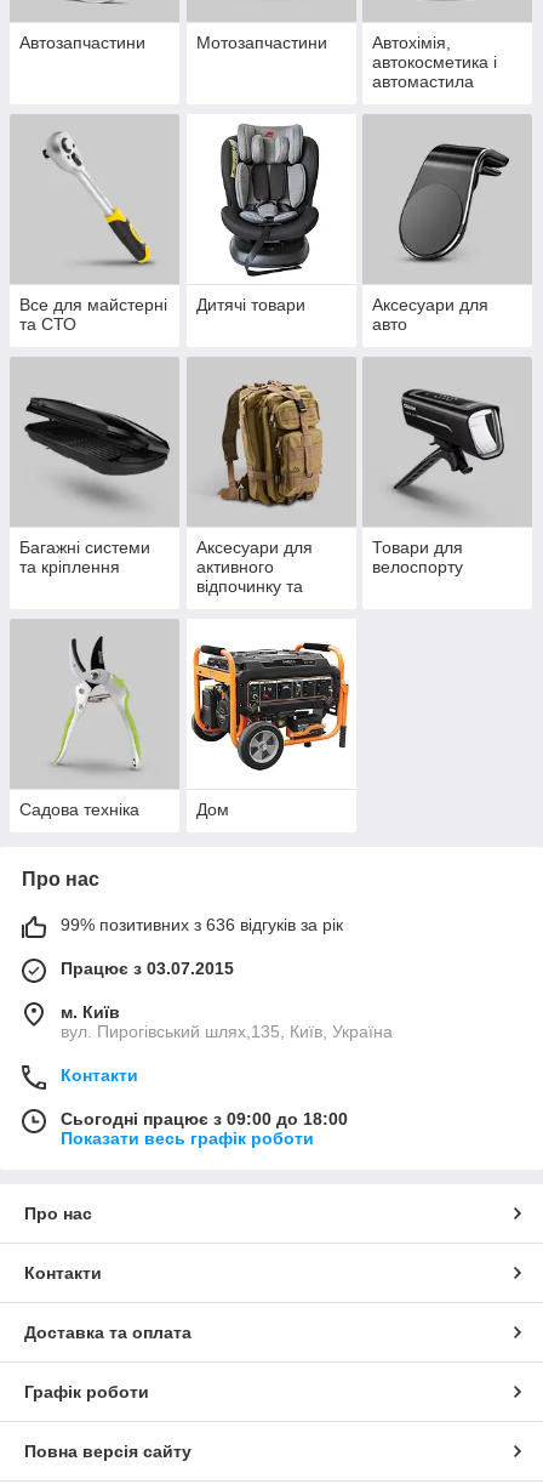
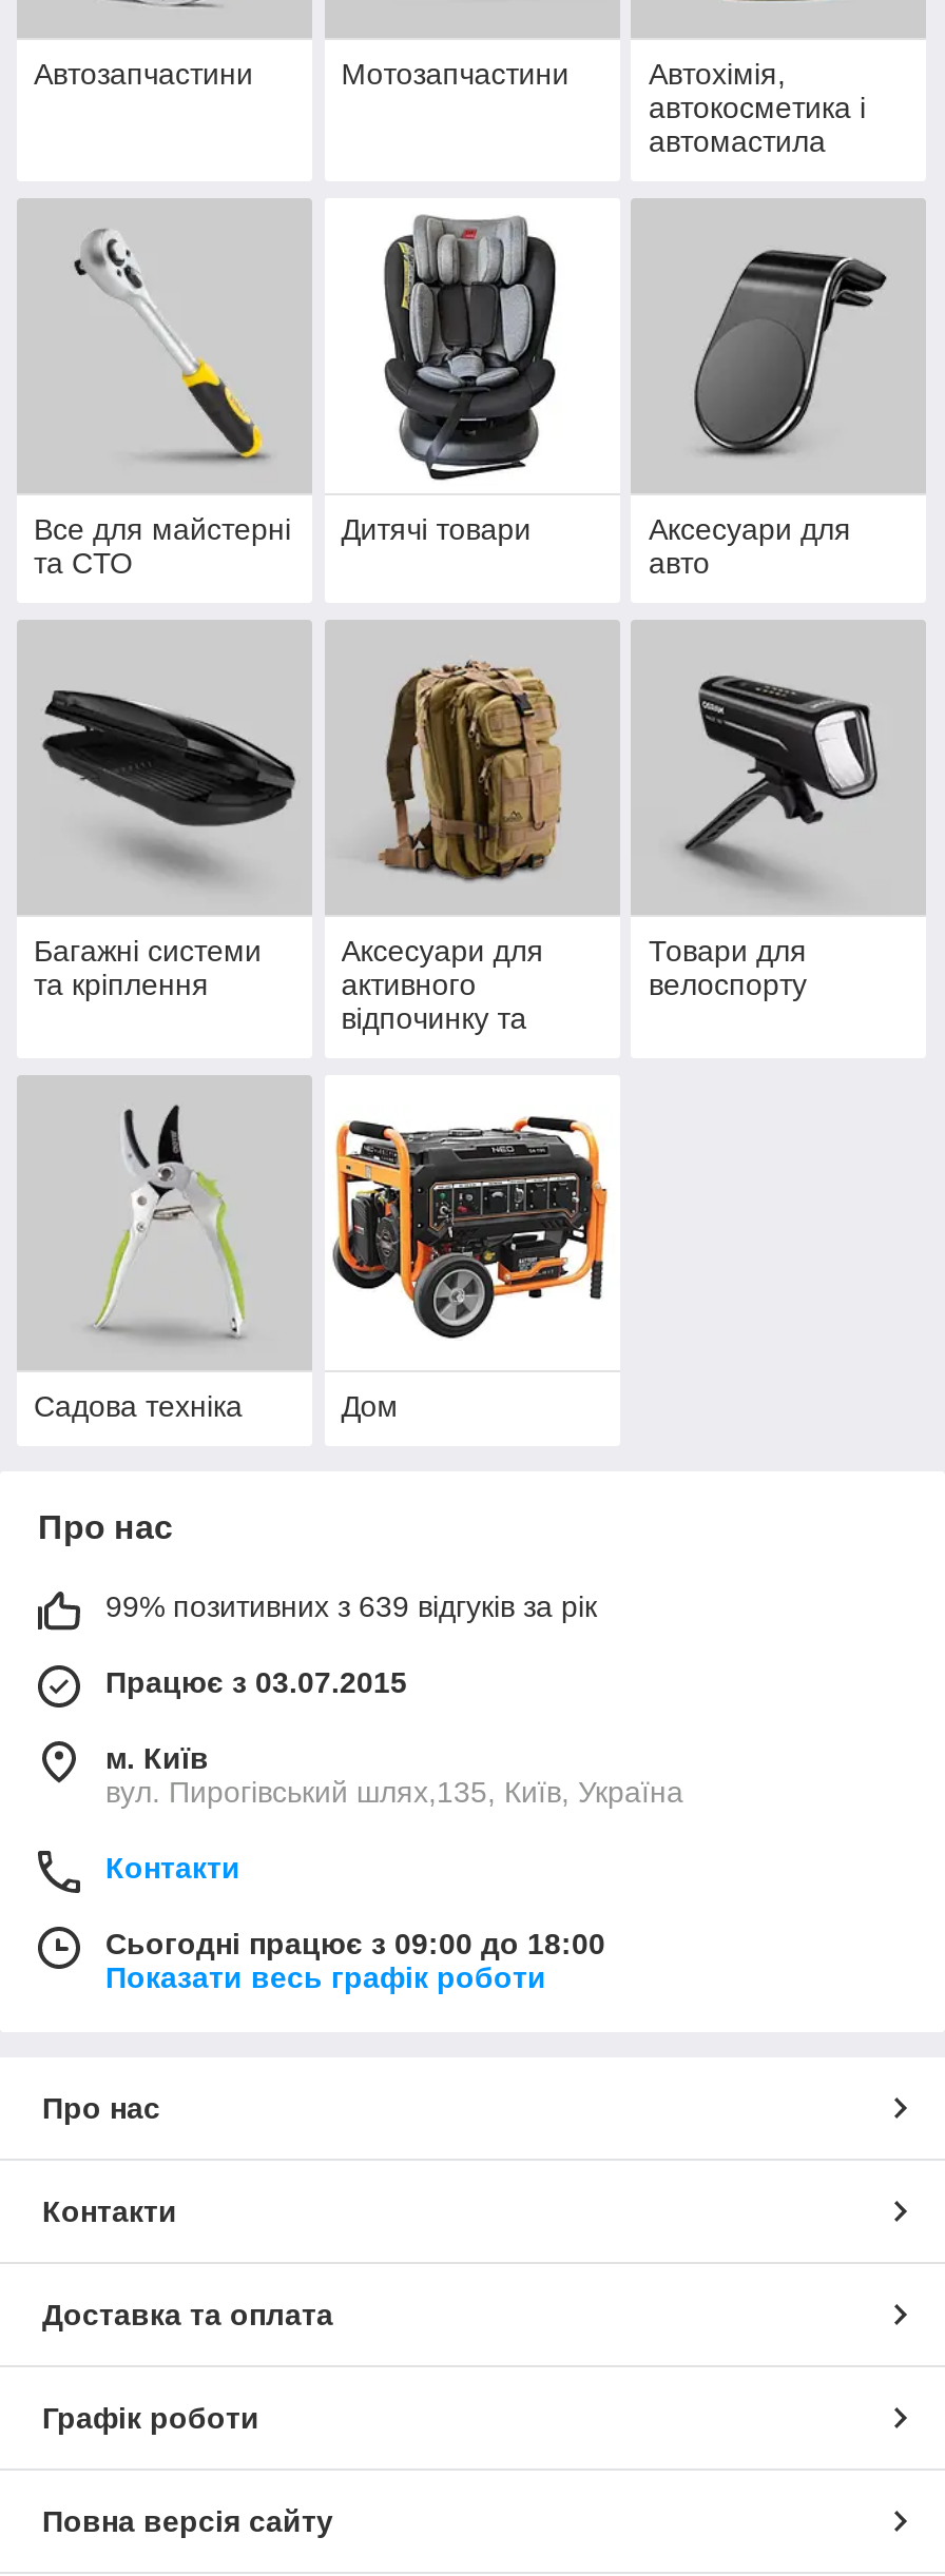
- 99% позитивних з 636 відгуків за рік
+ 99% позитивних з 639 відгуків за рік
